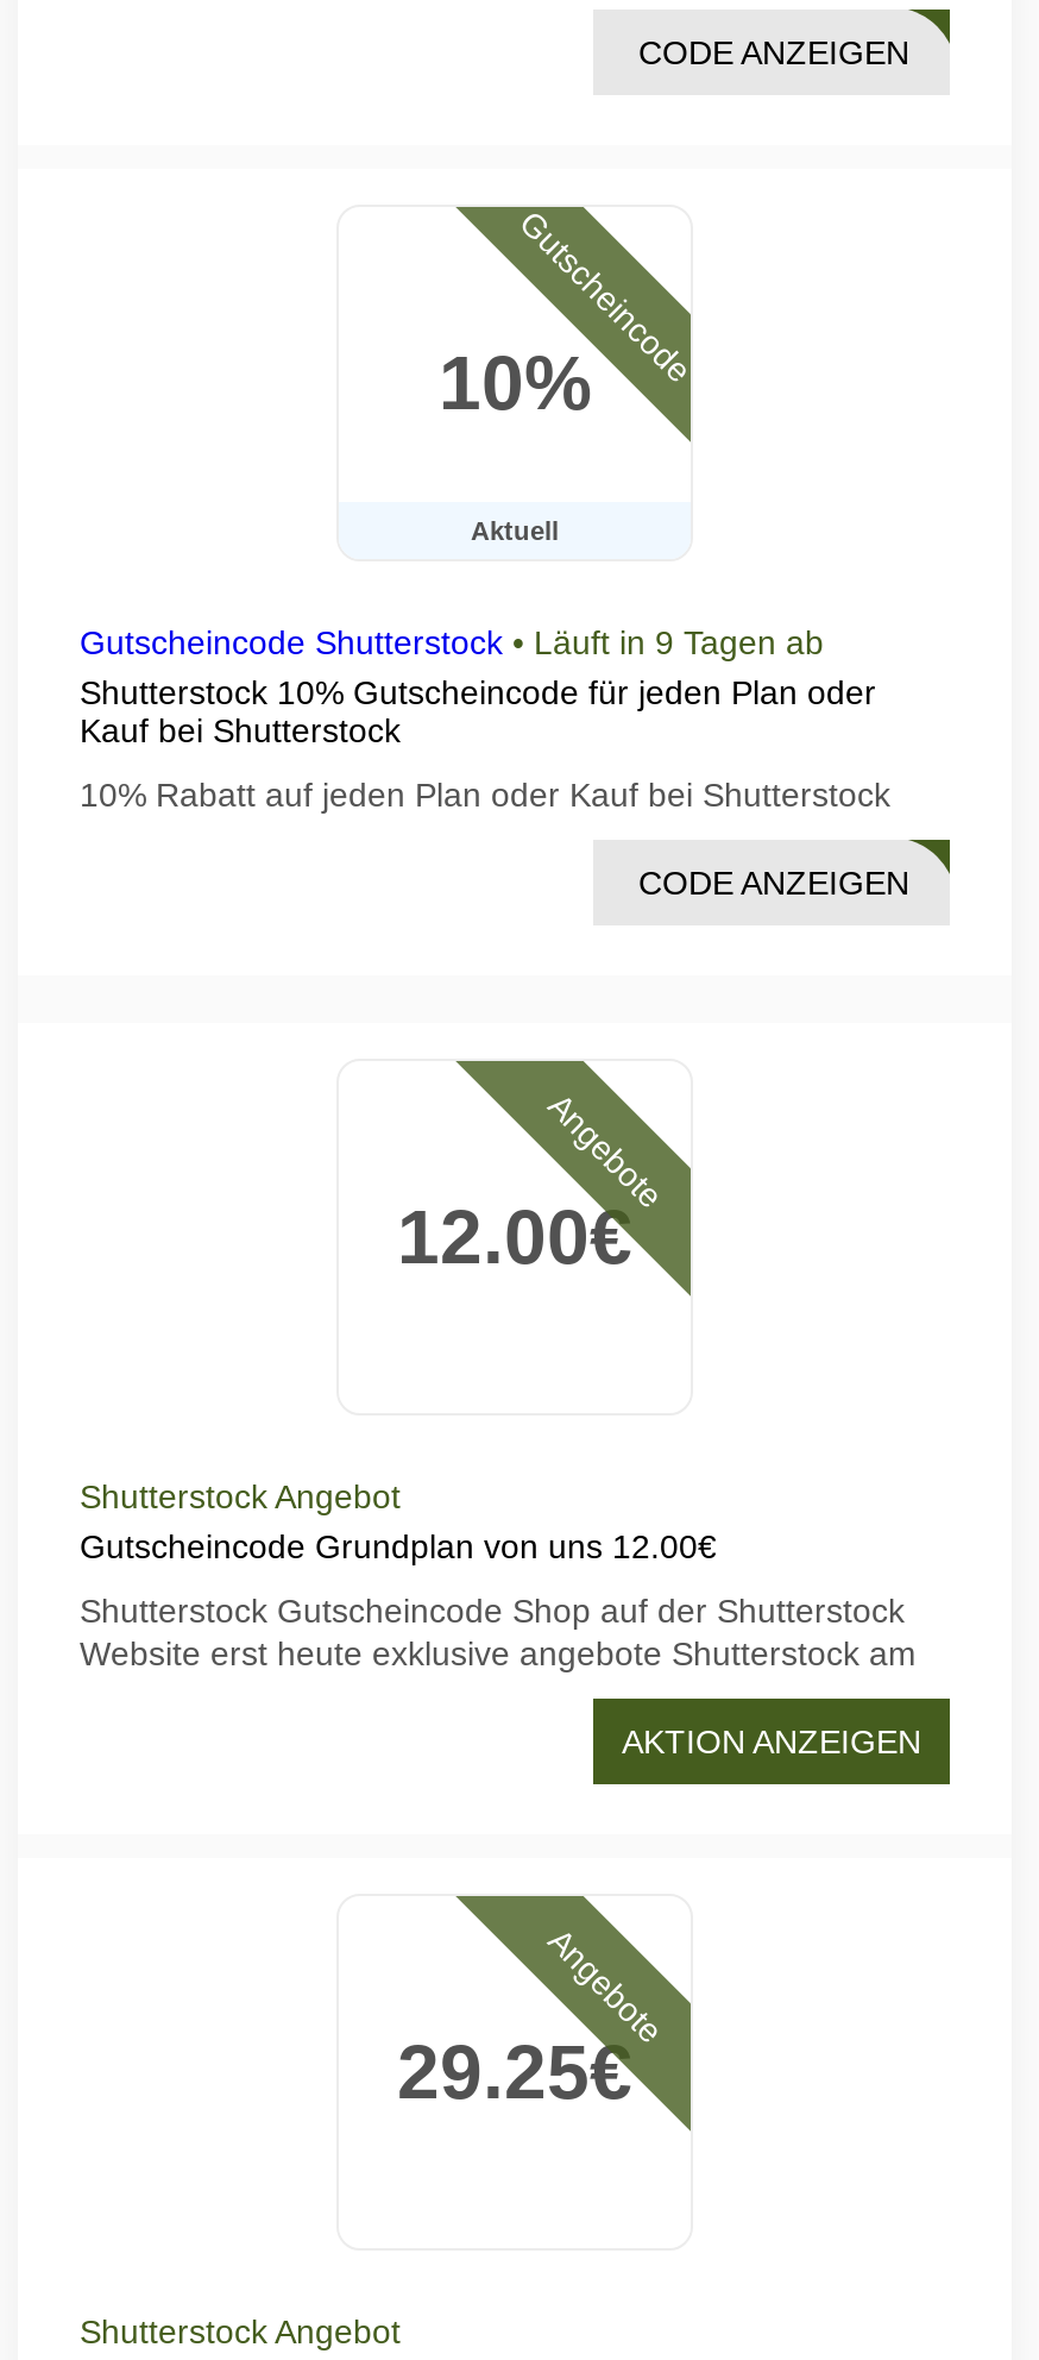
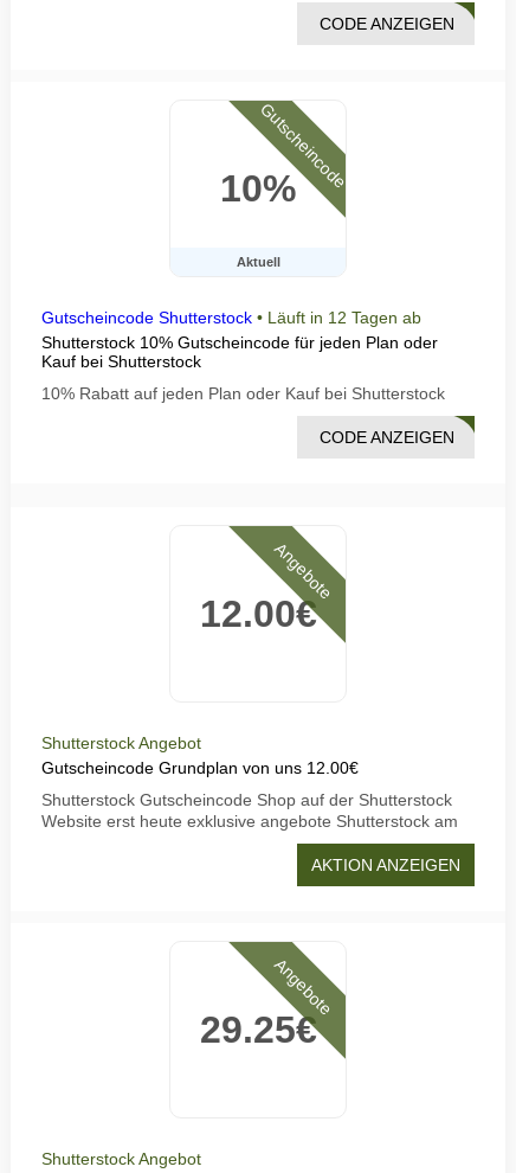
- Gutscheincode Shutterstock • Läuft in 9 Tagen ab
+ Gutscheincode Shutterstock • Läuft in 12 Tagen ab
